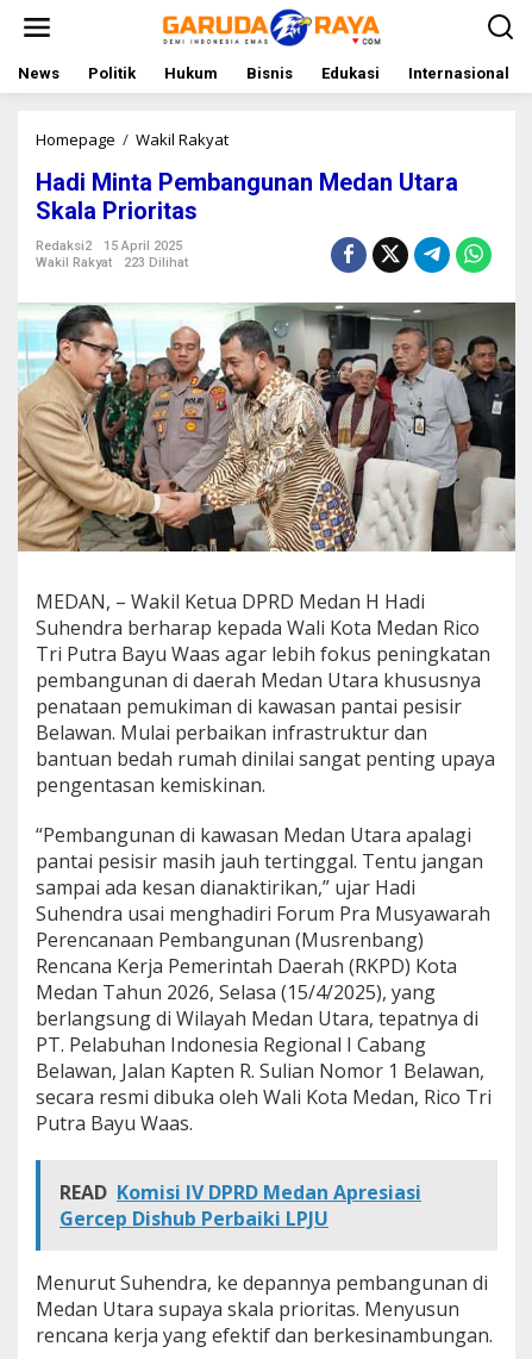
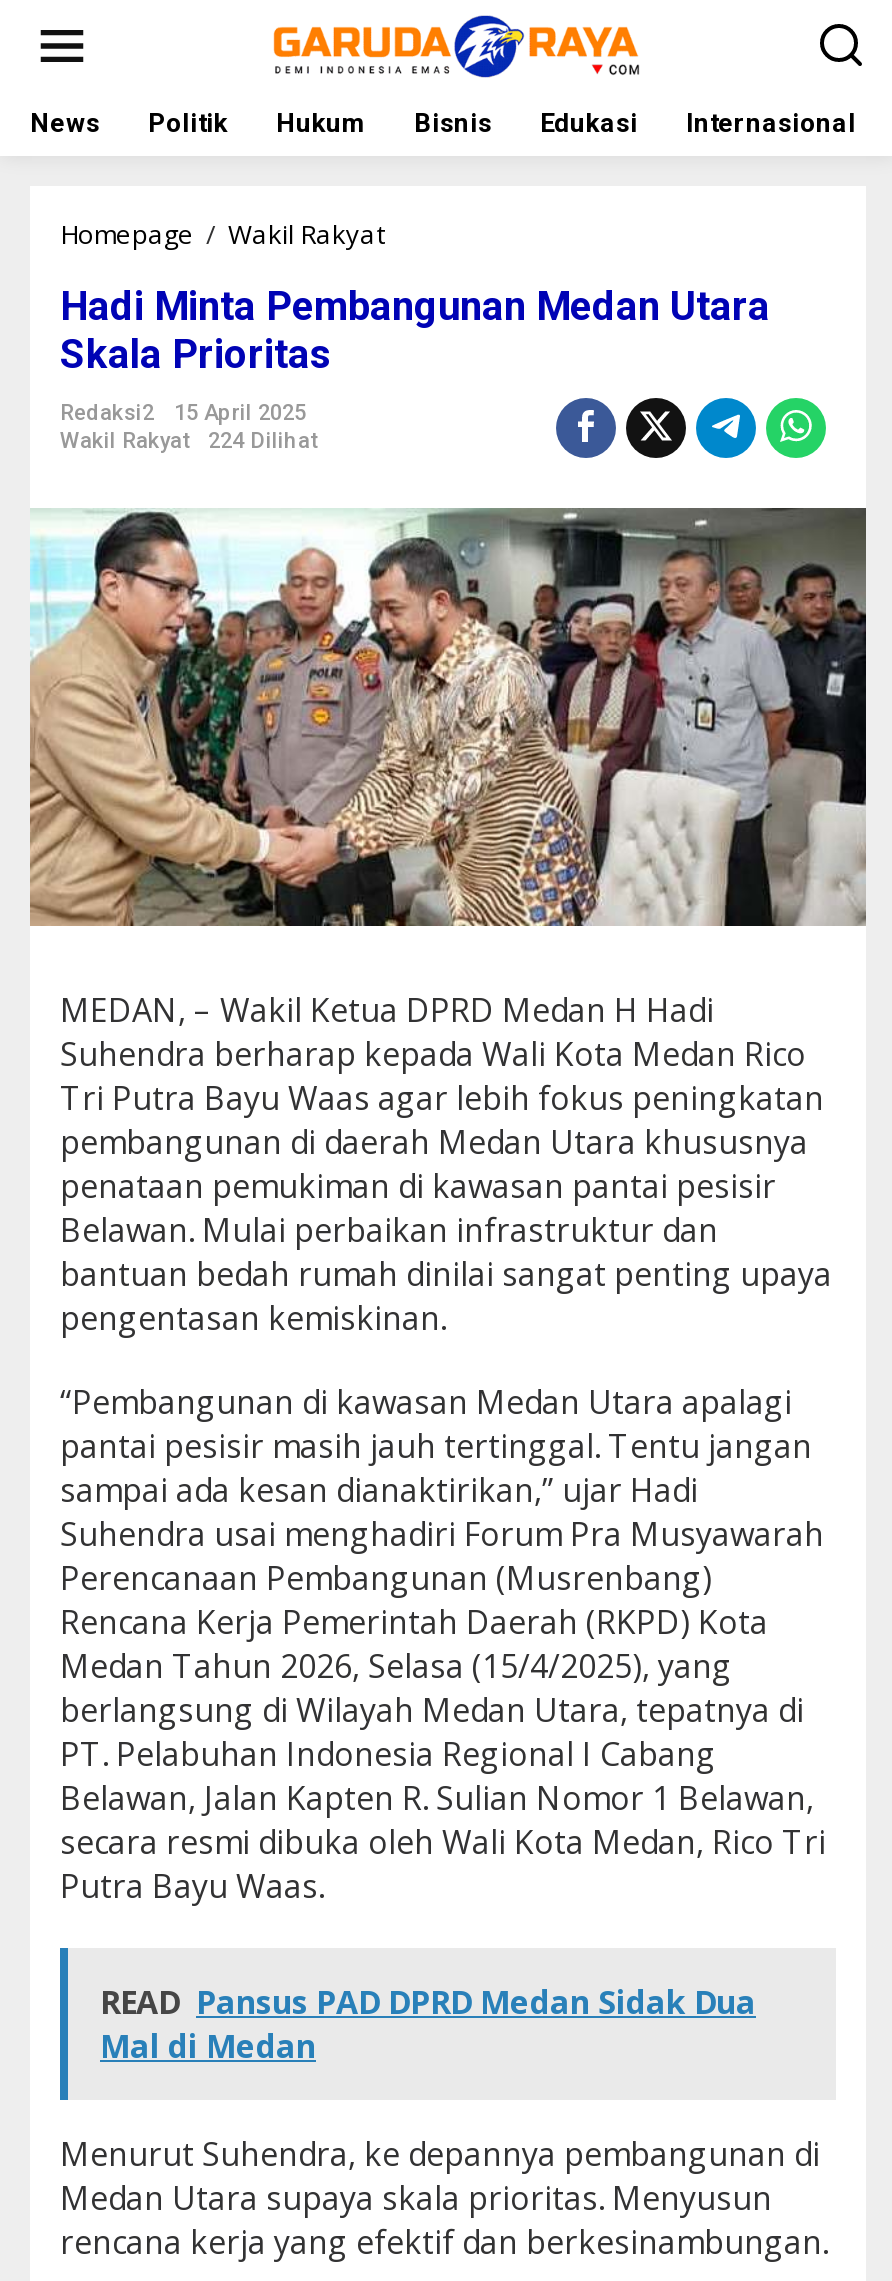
- 223 Dilihat
+ 224 Dilihat

- READ Komisi IV DPRD Medan Apresiasi
- Gercep Dishub Perbaiki LPJU
+ READ Pansus PAD DPRD Medan Sidak Dua
+ Mal di Medan
